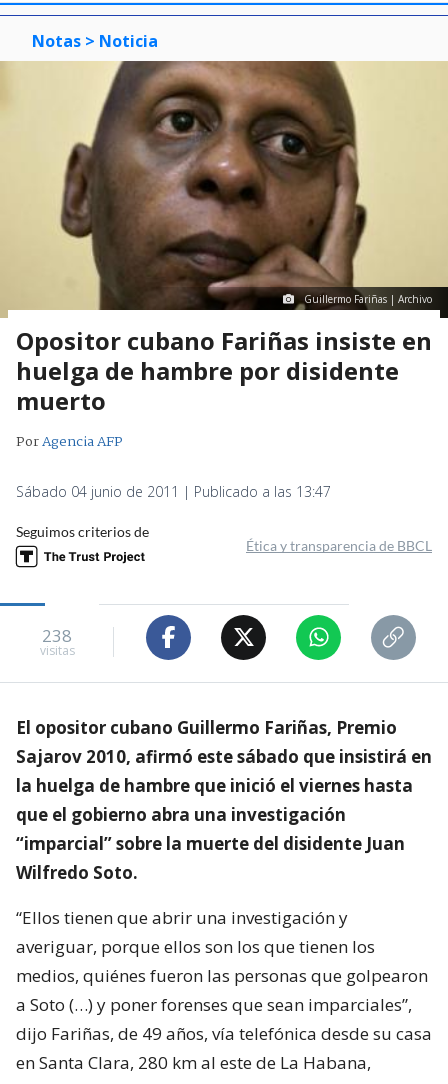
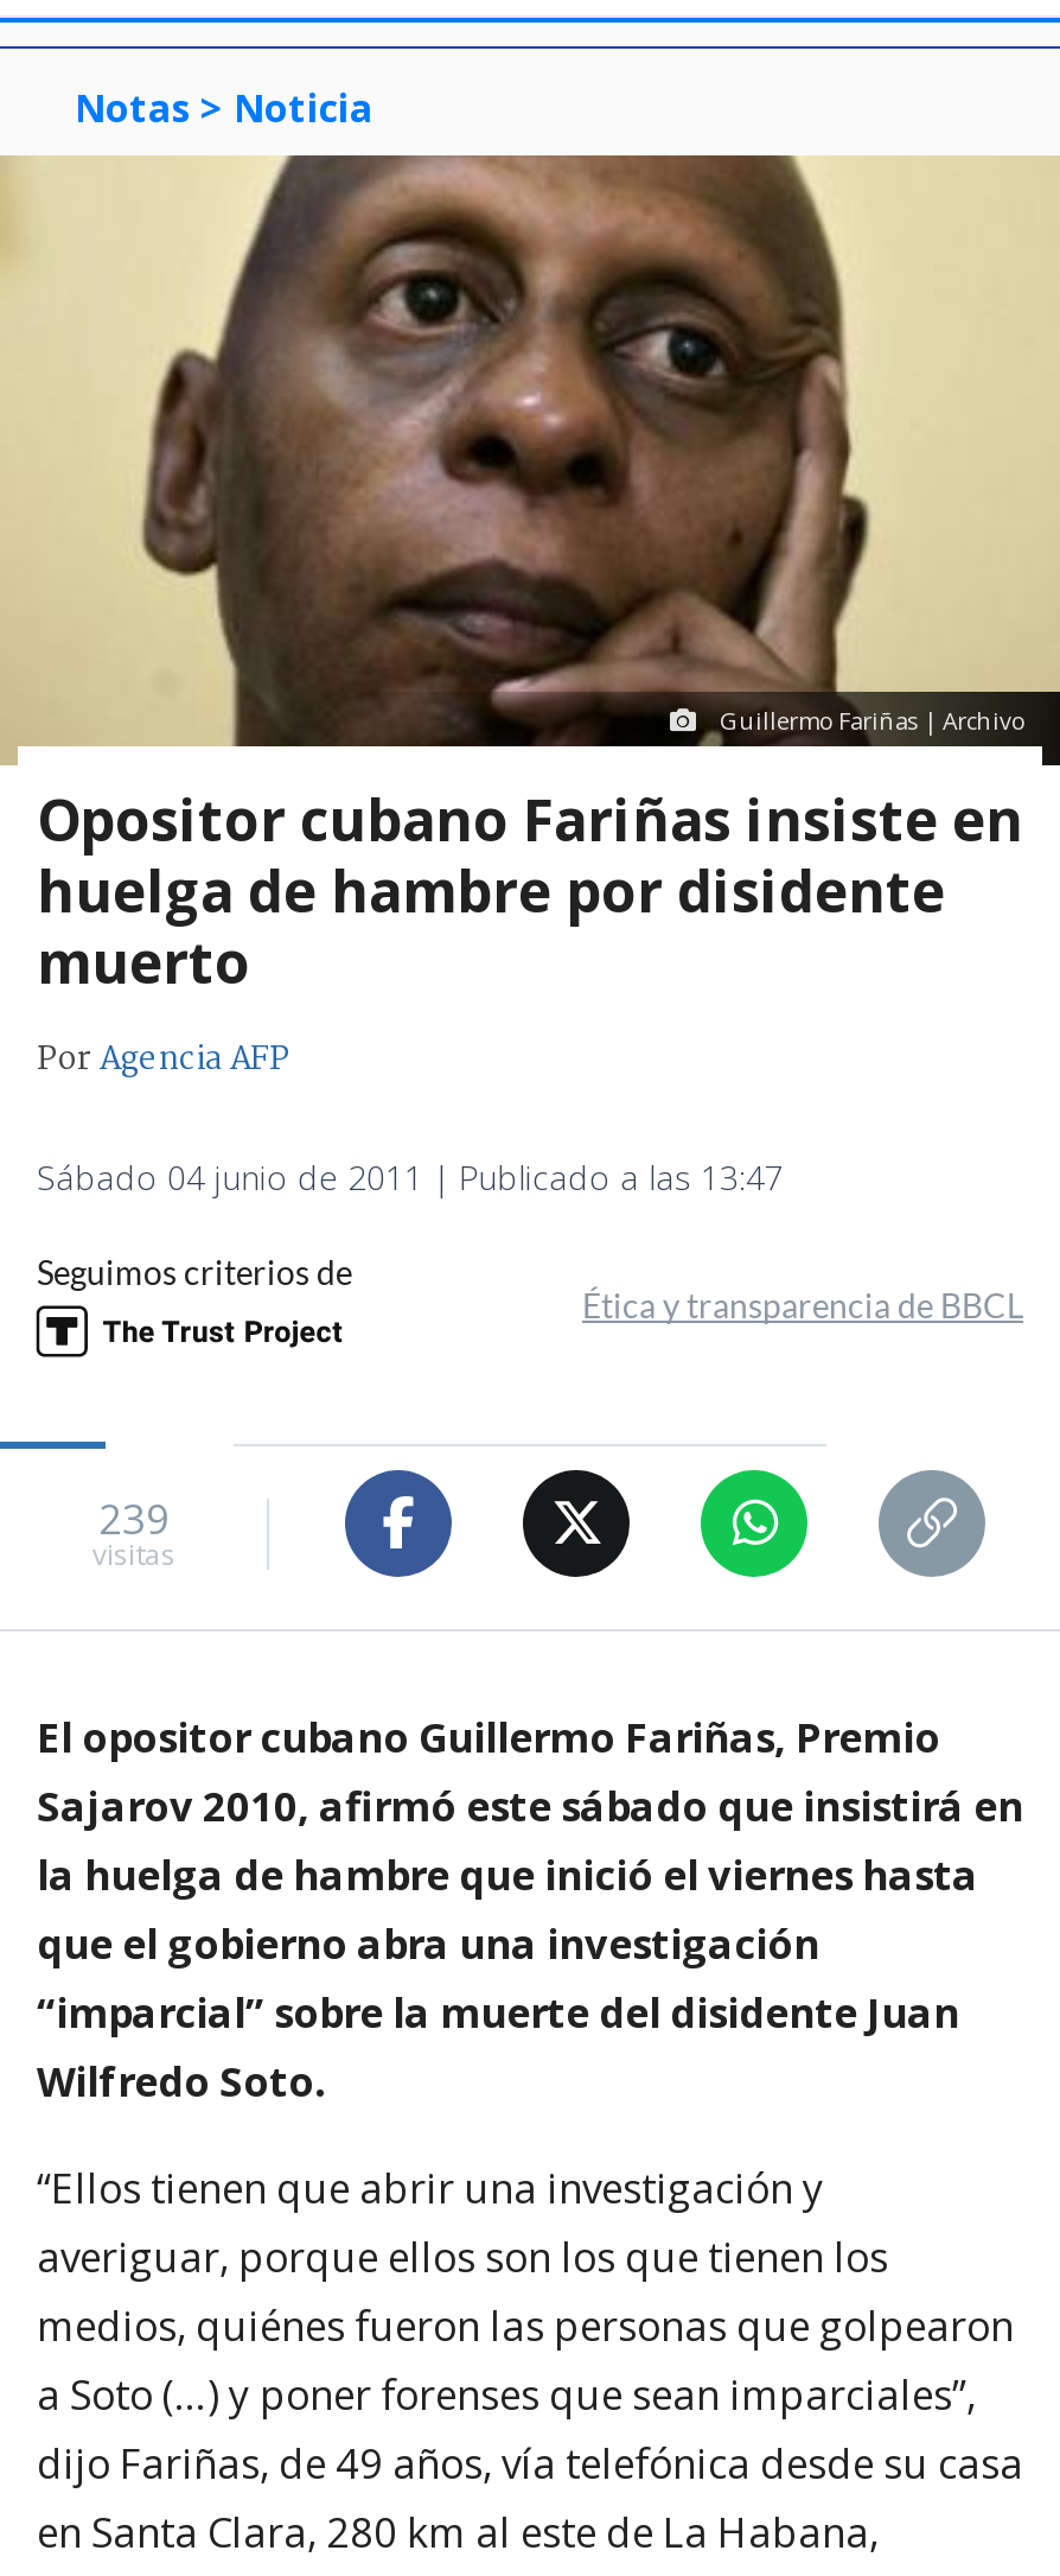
- 238
+ 239
